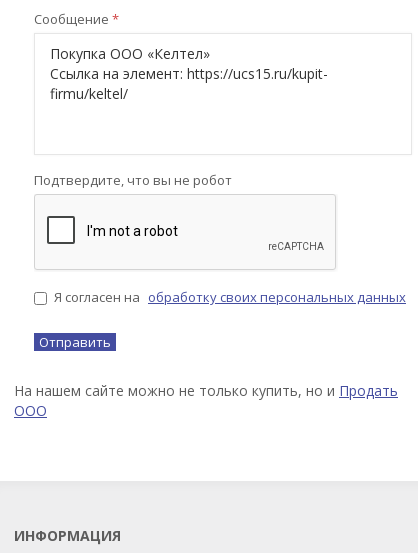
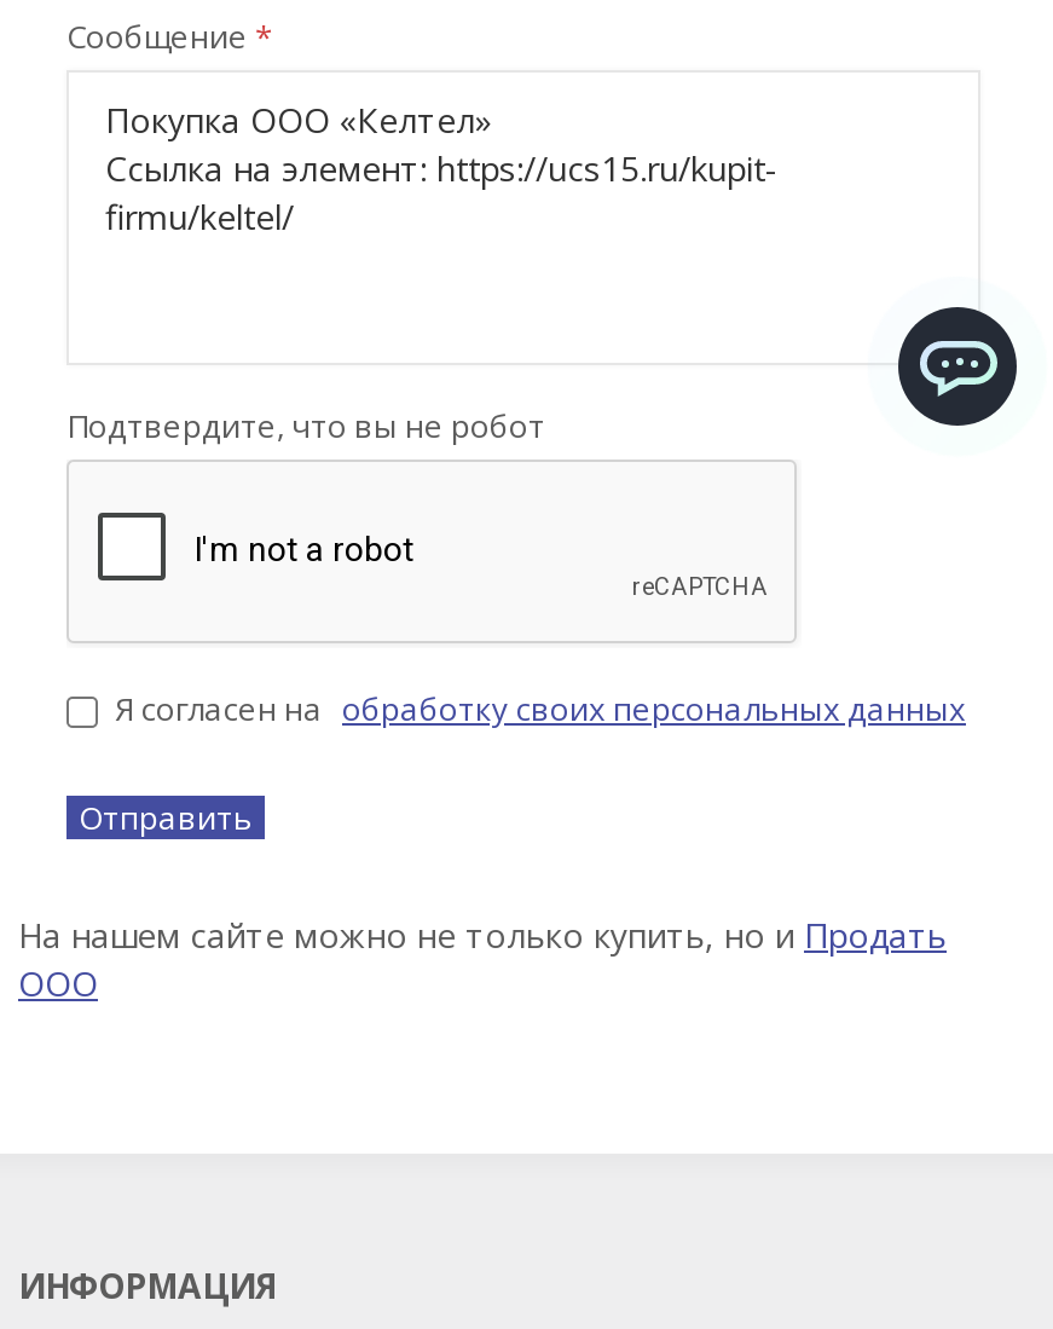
+ [image]
